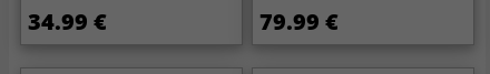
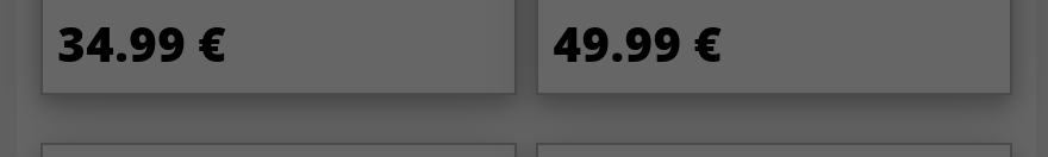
- 79.99 €
+ 49.99 €
